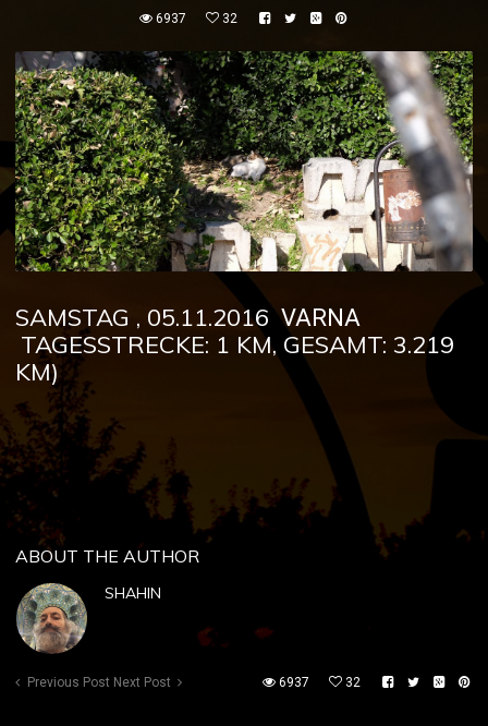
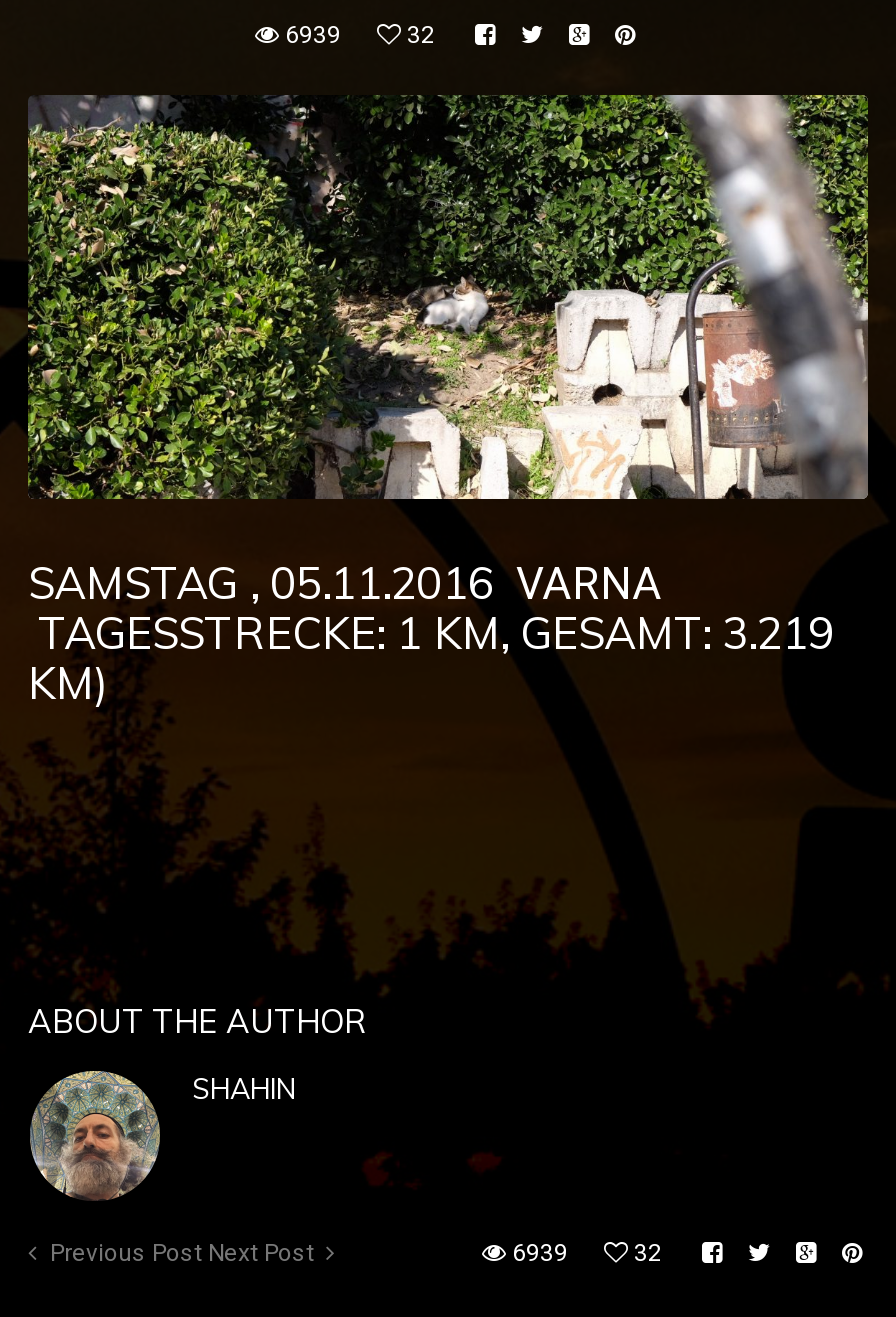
- 6937
+ 6939

- 6937
+ 6939
